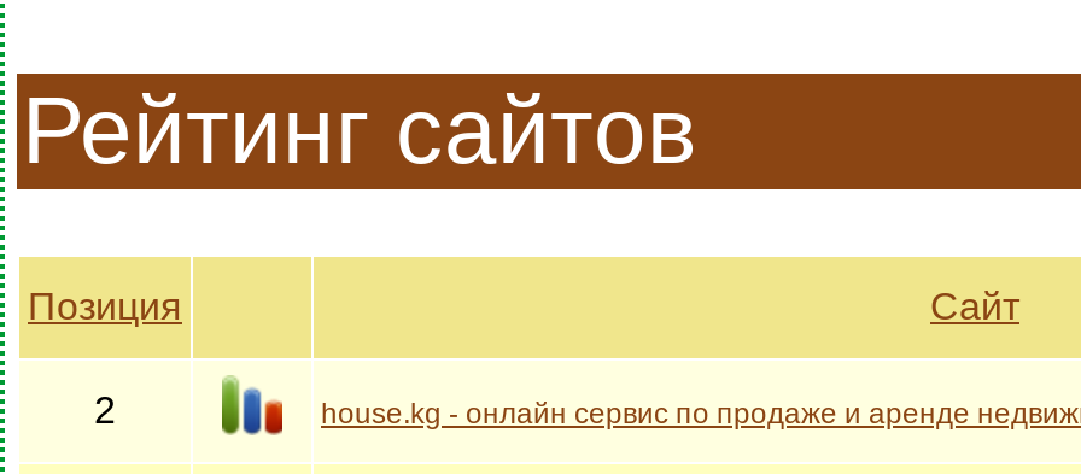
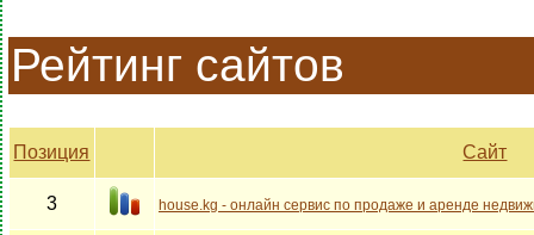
- 2
+ 3
